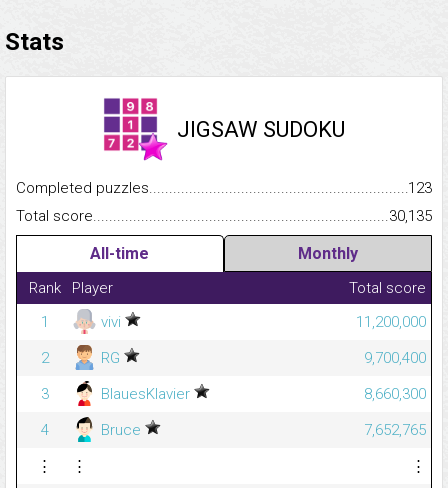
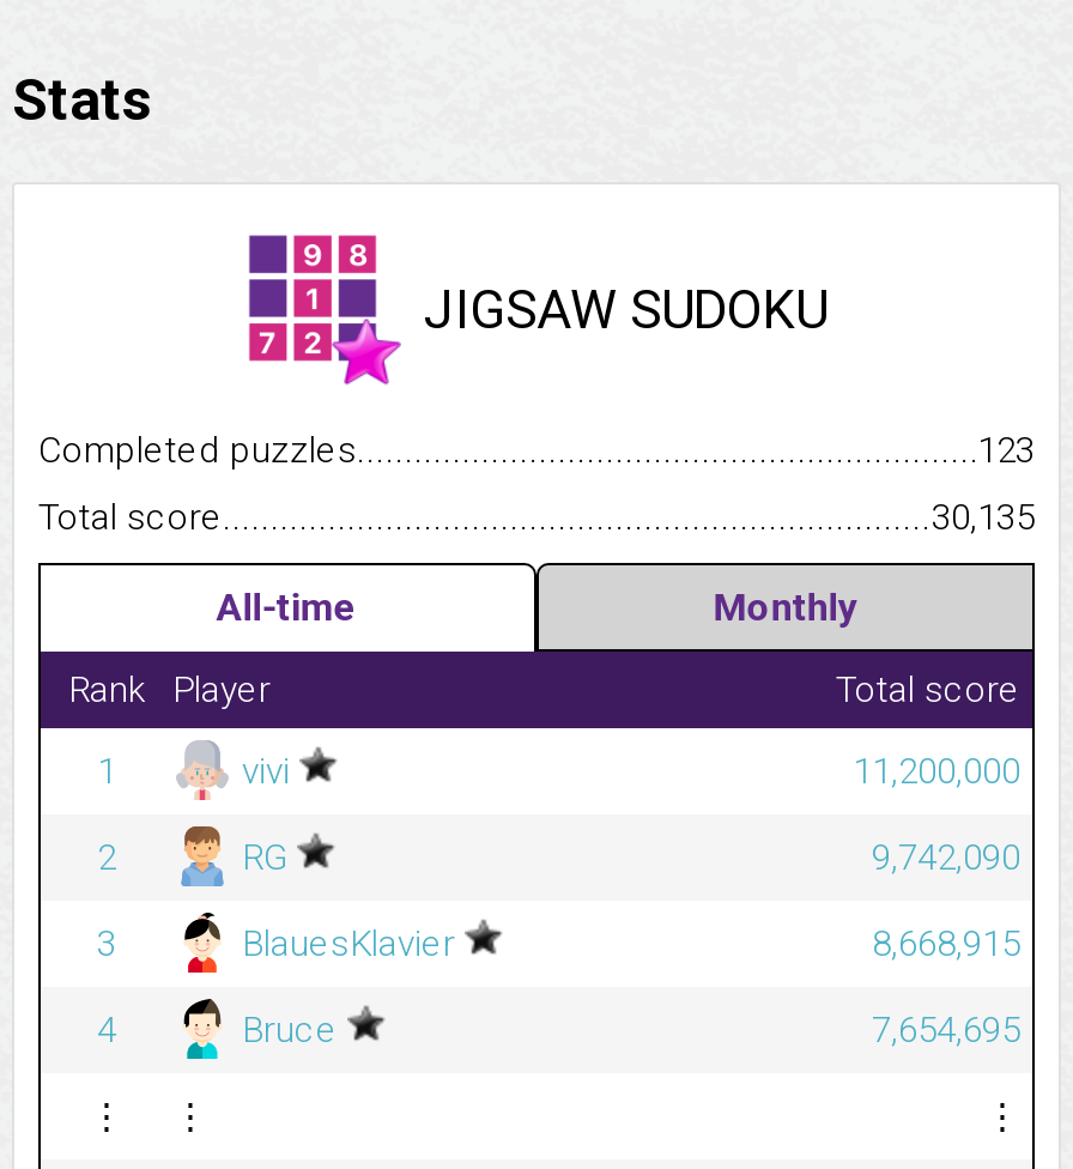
- 9,700,400
+ 9,742,090

- 8,660,300
+ 8,668,915

- 7,652,765
+ 7,654,695
